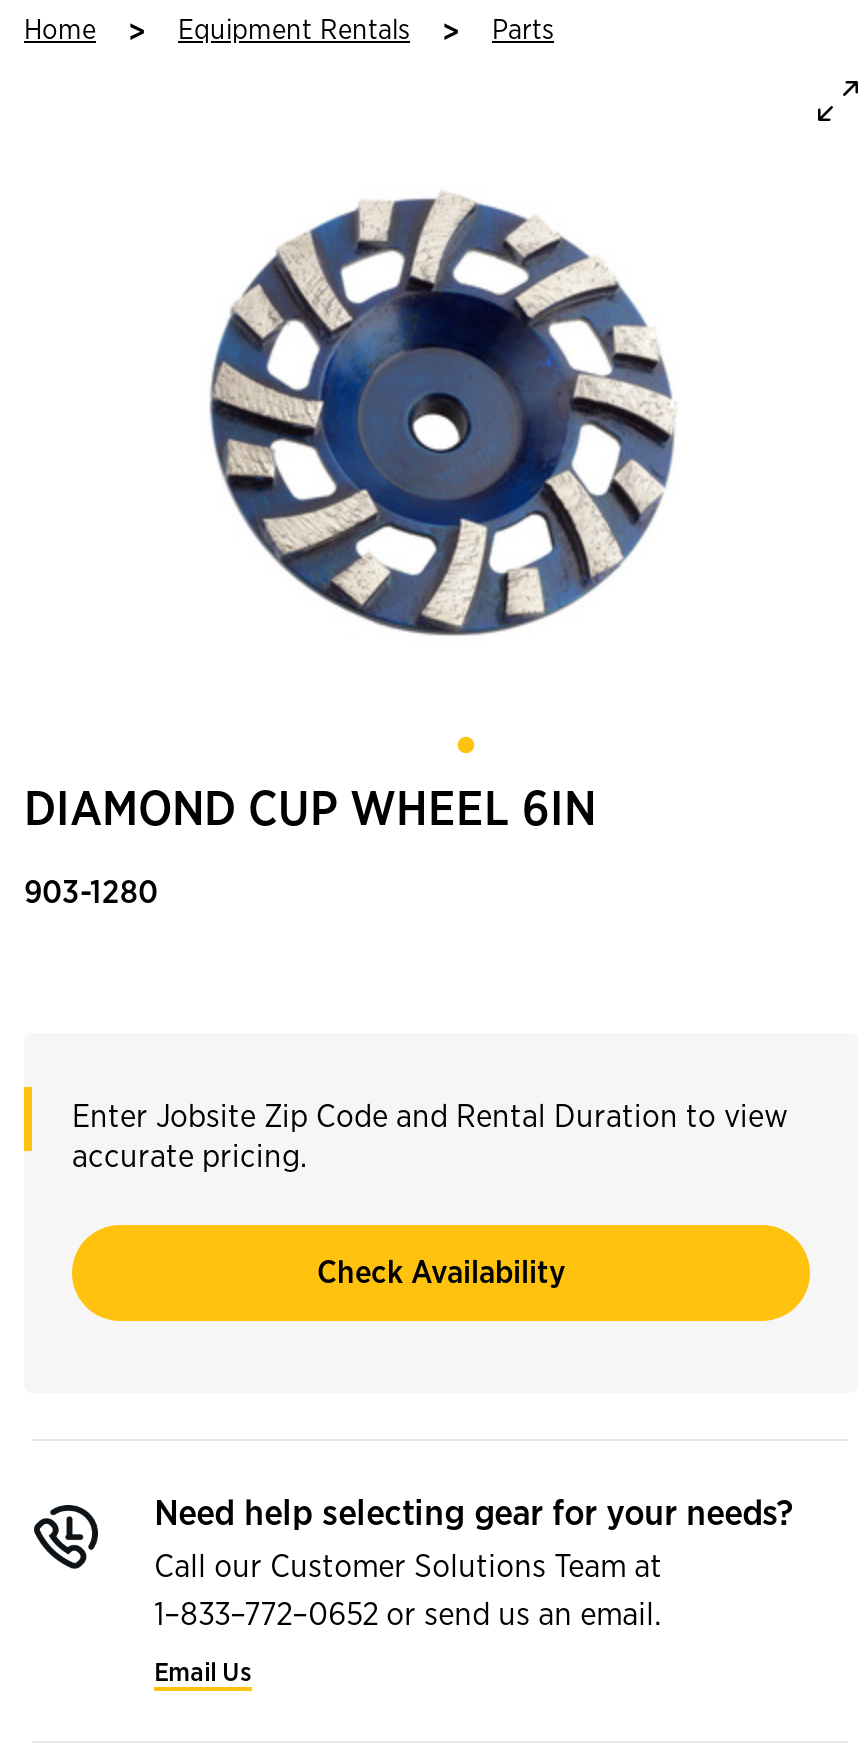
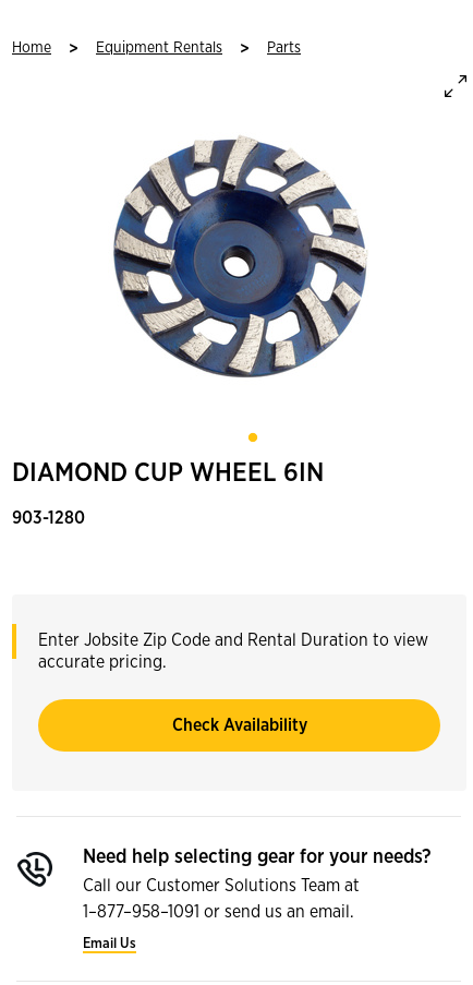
- 1–833–772–0652 or send us an email.
+ 1–877–958–1091 or send us an email.
